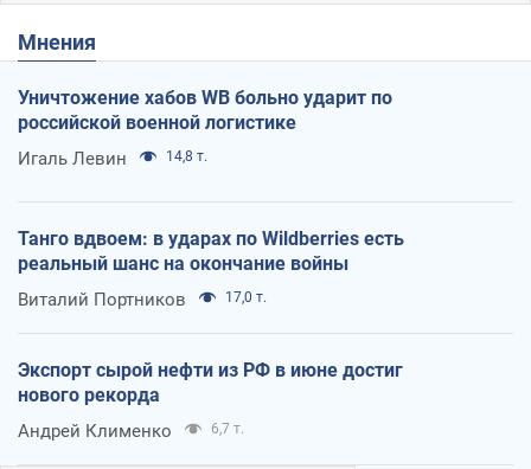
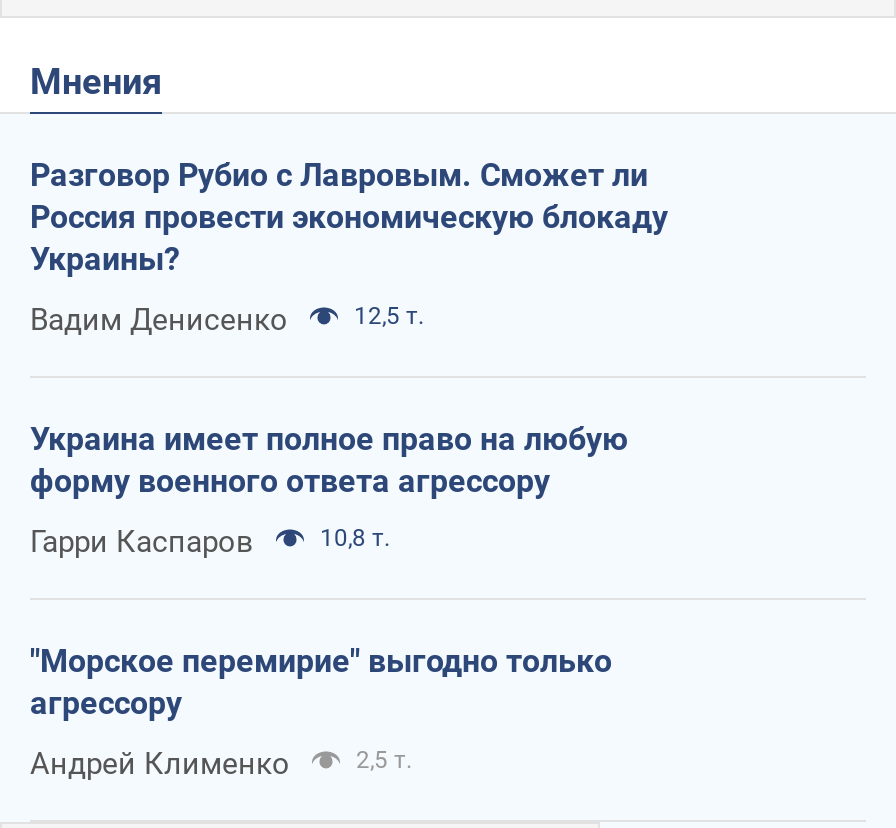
- Уничтожение хабов WB больно ударит по
- российской военной логистике
+ Разговор Рубио с Лавровым. Сможет ли
+ Россия провести экономическую блокаду
+ Украины?

- Игаль Левин
- 14,8 т.
+ Вадим Денисенко
+ 12,5 т.

- Танго вдвоем: в ударах по Wildberries есть
- реальный шанс на окончание войны
+ Украина имеет полное право на любую
+ форму военного ответа агрессору

- Виталий Портников
- 17,0 т.
+ Гарри Каспаров
+ 10,8 т.

- Экспорт сырой нефти из РФ в июне достиг
- нового рекорда
+ "Морское перемирие" выгодно только
+ агрессору

- 6,7 т.
+ 2,5 т.
